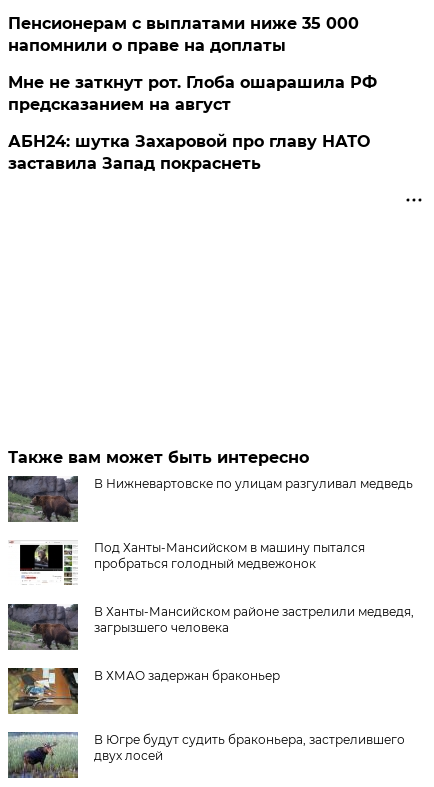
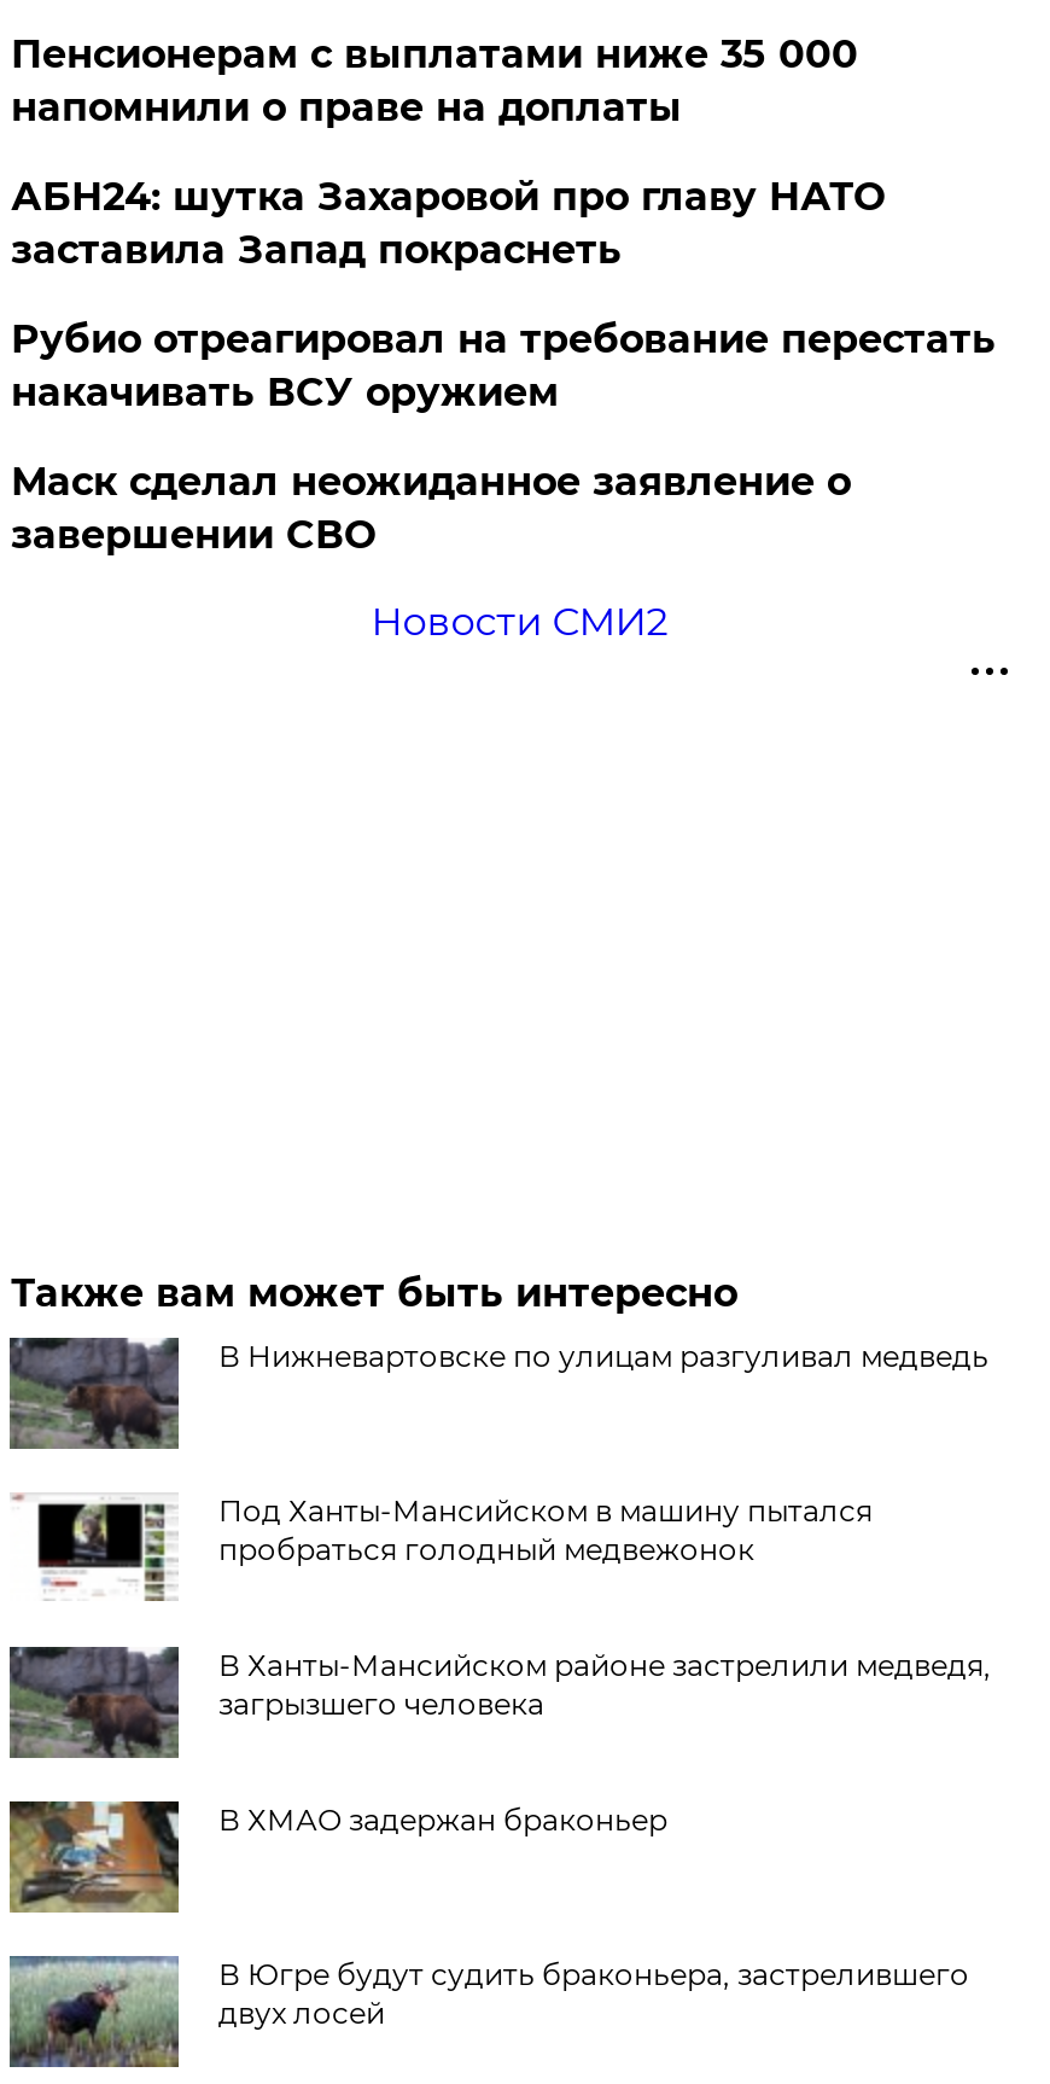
- Мне не заткнут рот. Глоба ошарашила РФ
- предсказанием на август

moved up: АБН24: шутка Захаровой про главу НАТО | заставила Запад покраснеть

+ Рубио отреагировал на требование перестать
+ накачивать ВСУ оружием
+ Маск сделал неожиданное заявление о
+ завершении СВО
+ Новости СМИ2
